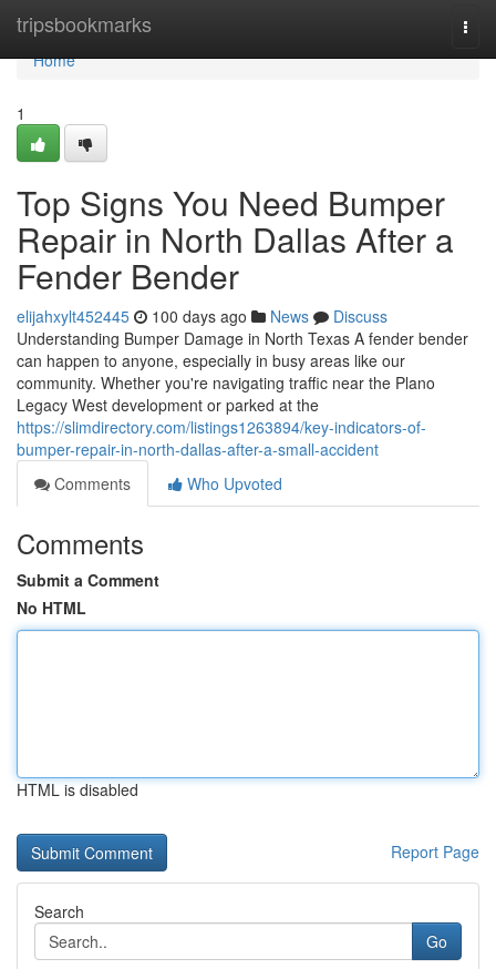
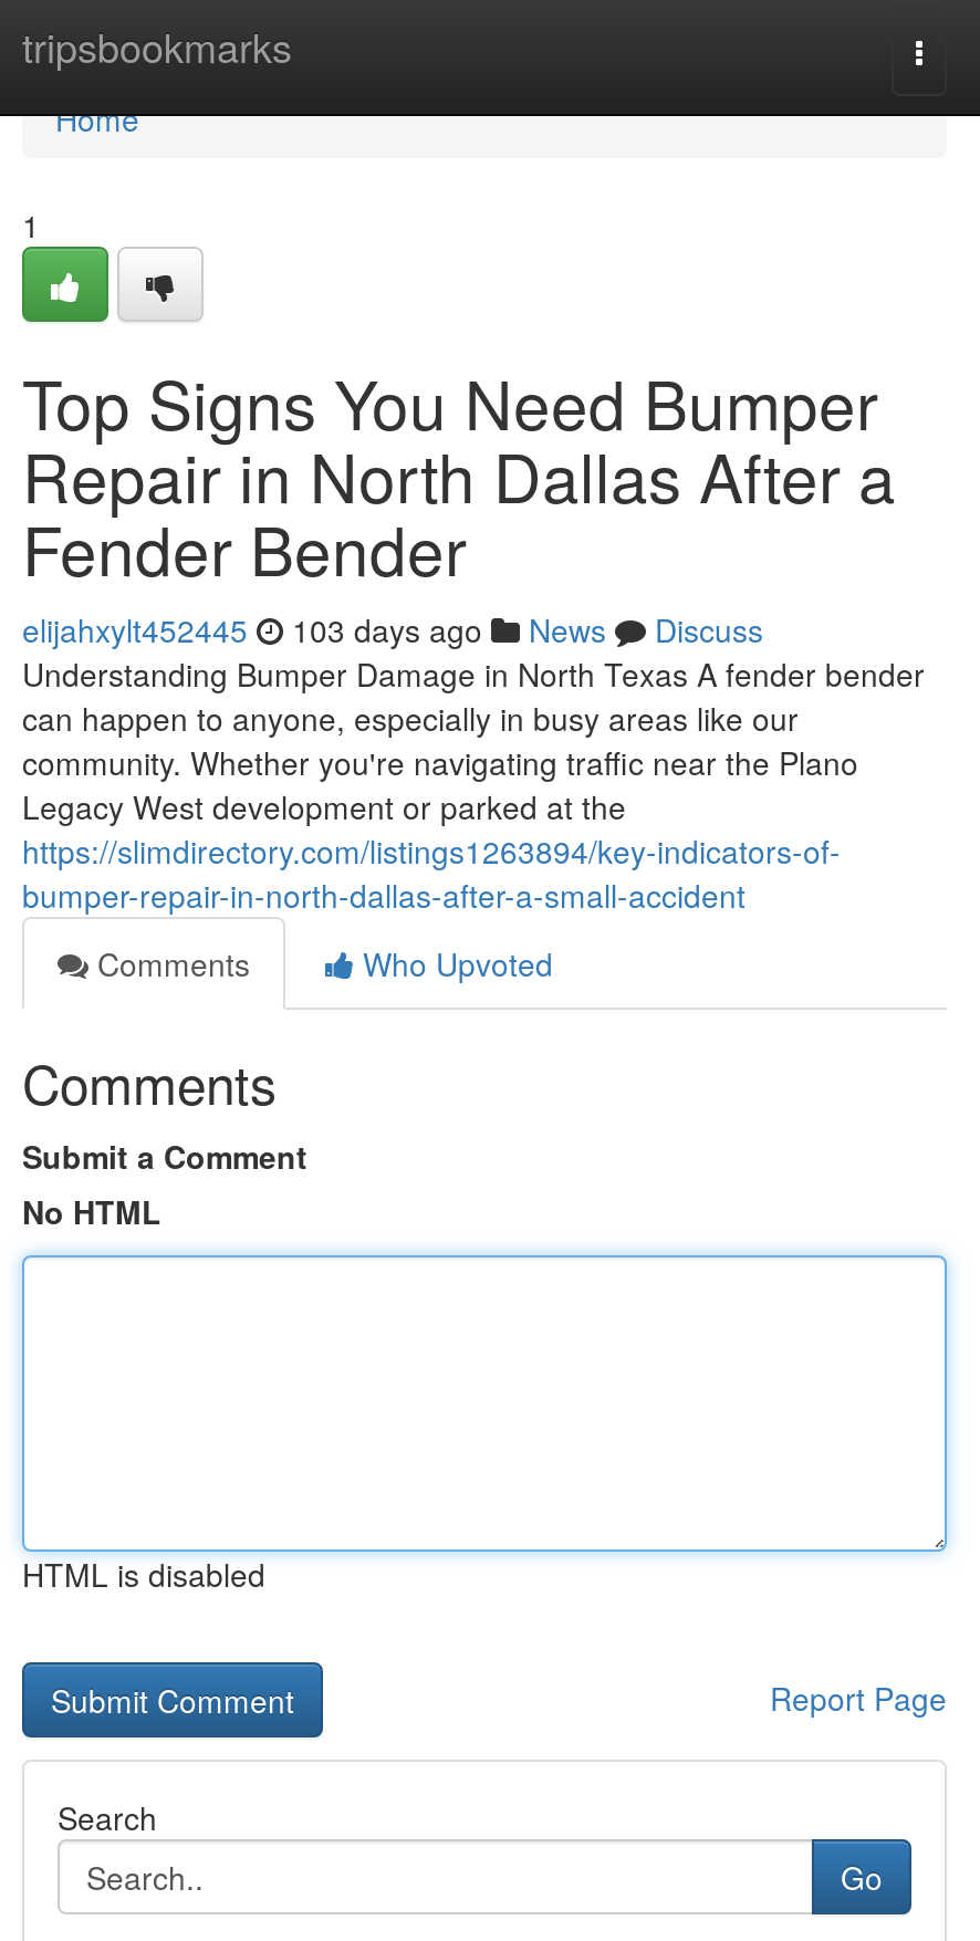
- elijahxylt452445 100 days ago News Discuss
+ elijahxylt452445 103 days ago News Discuss
